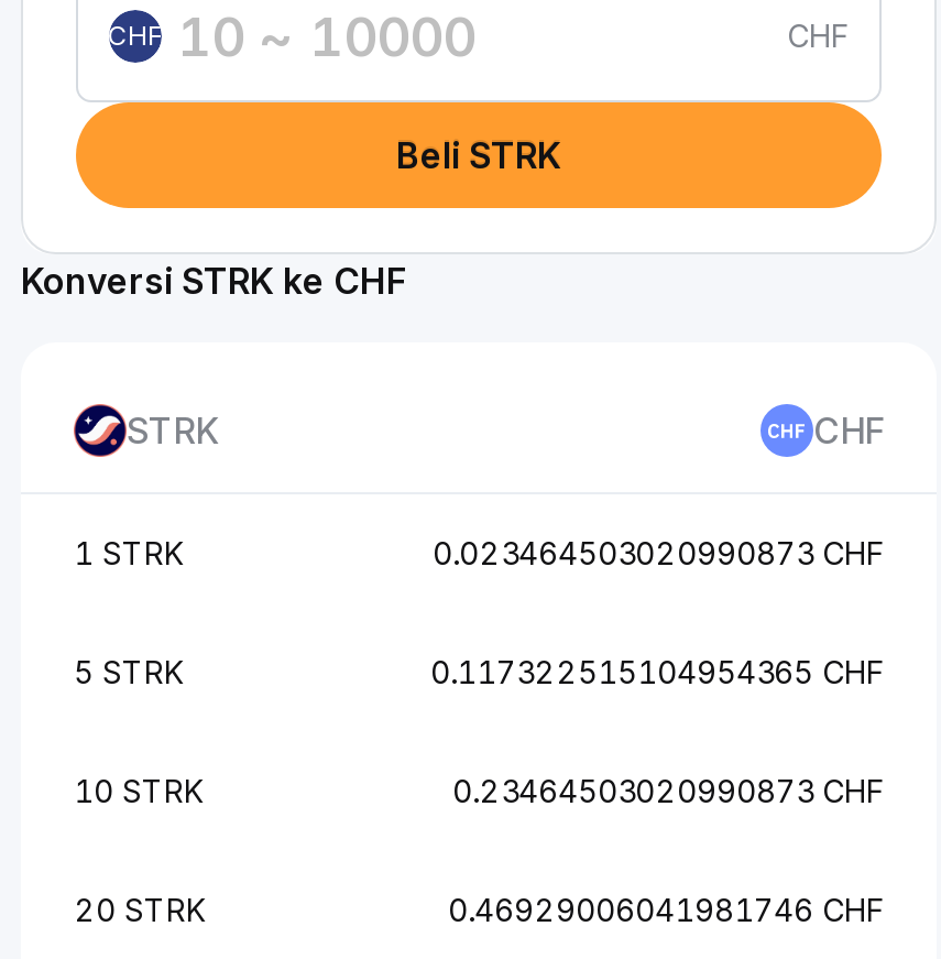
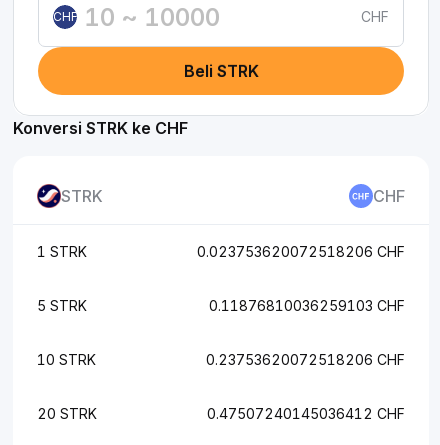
- 0.023464503020990873 CHF
+ 0.023753620072518206 CHF

- 0.117322515104954365 CHF
+ 0.11876810036259103 CHF

- 0.23464503020990873 CHF
+ 0.23753620072518206 CHF

- 0.46929006041981746 CHF
+ 0.47507240145036412 CHF
